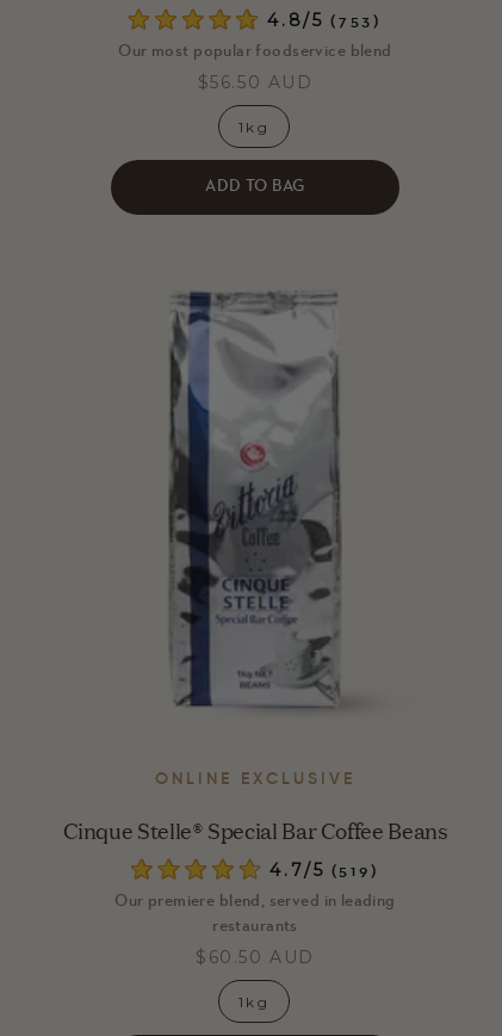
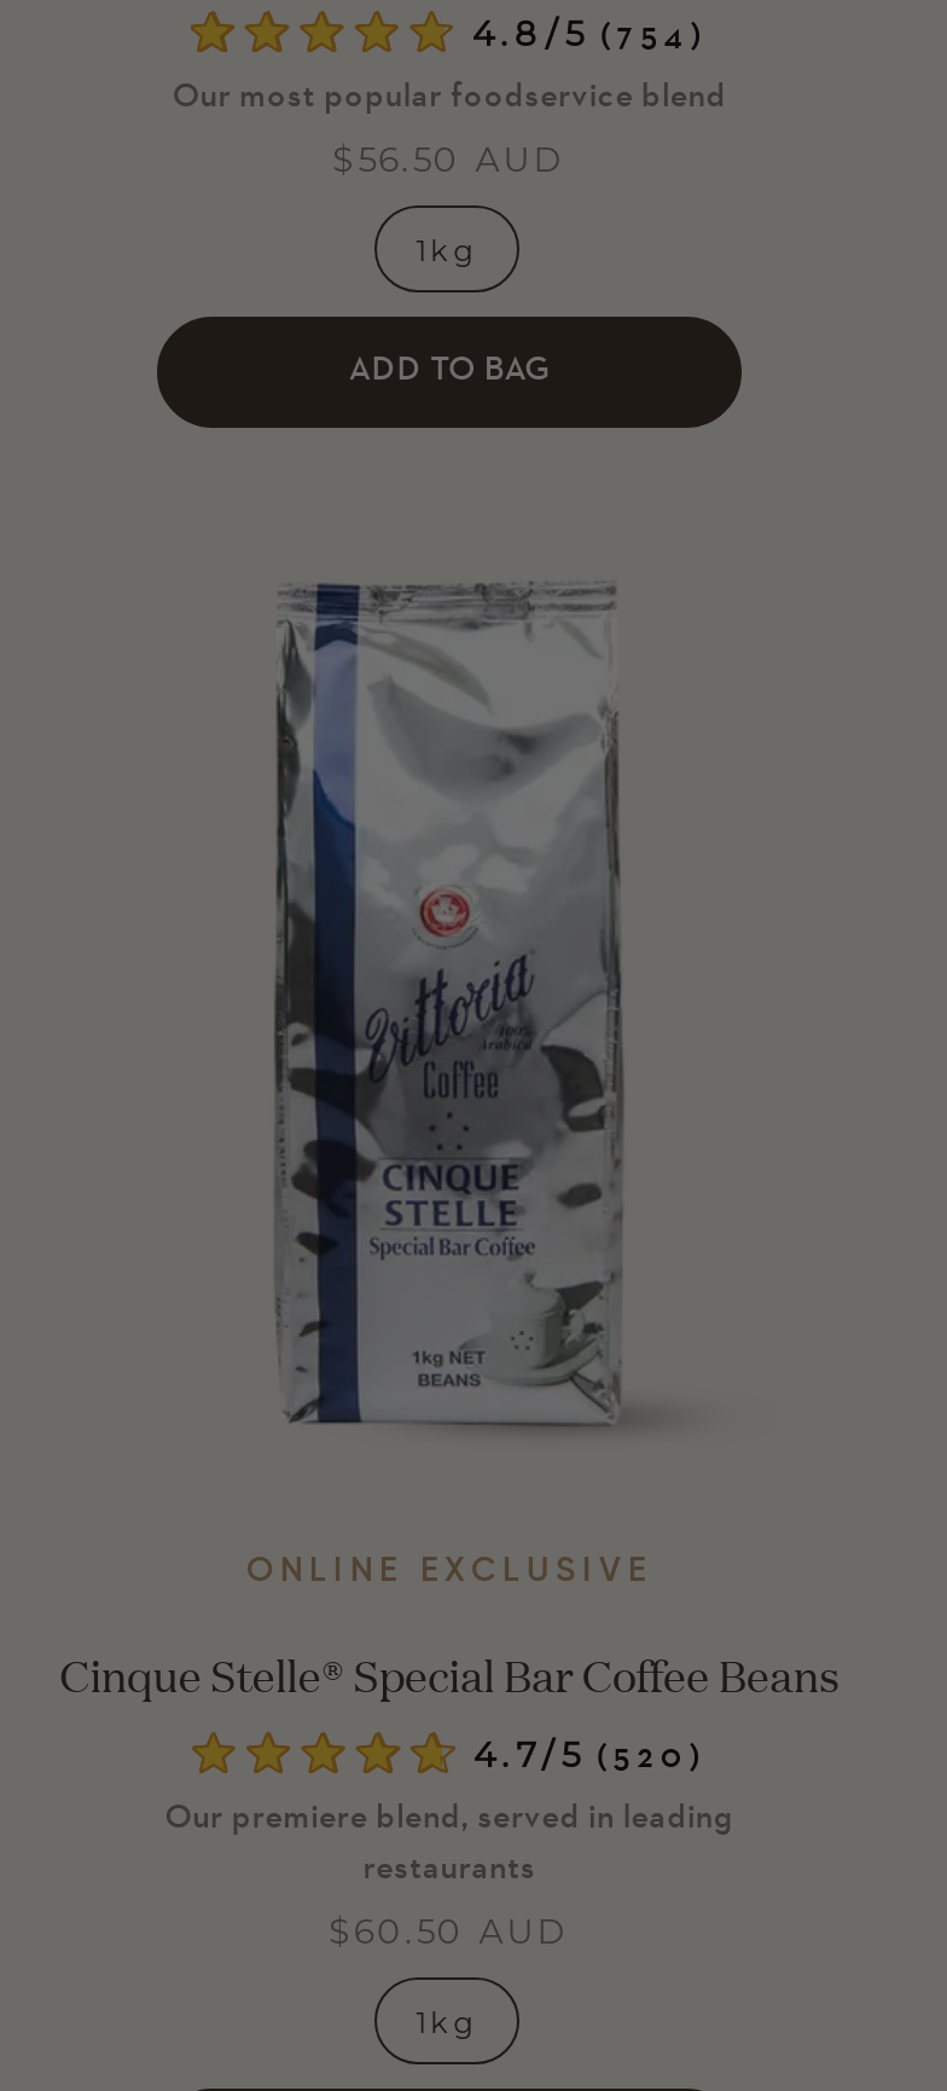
- 4.8 (753)
+ 4.8 (754)

- 4.7 (519)
+ 4.7 (520)
